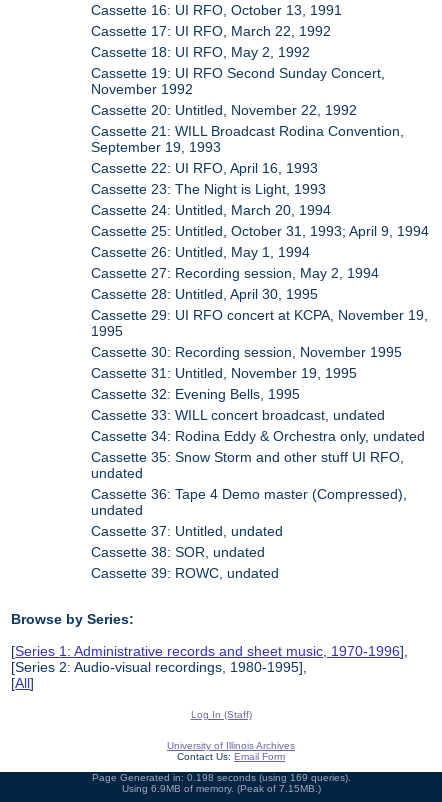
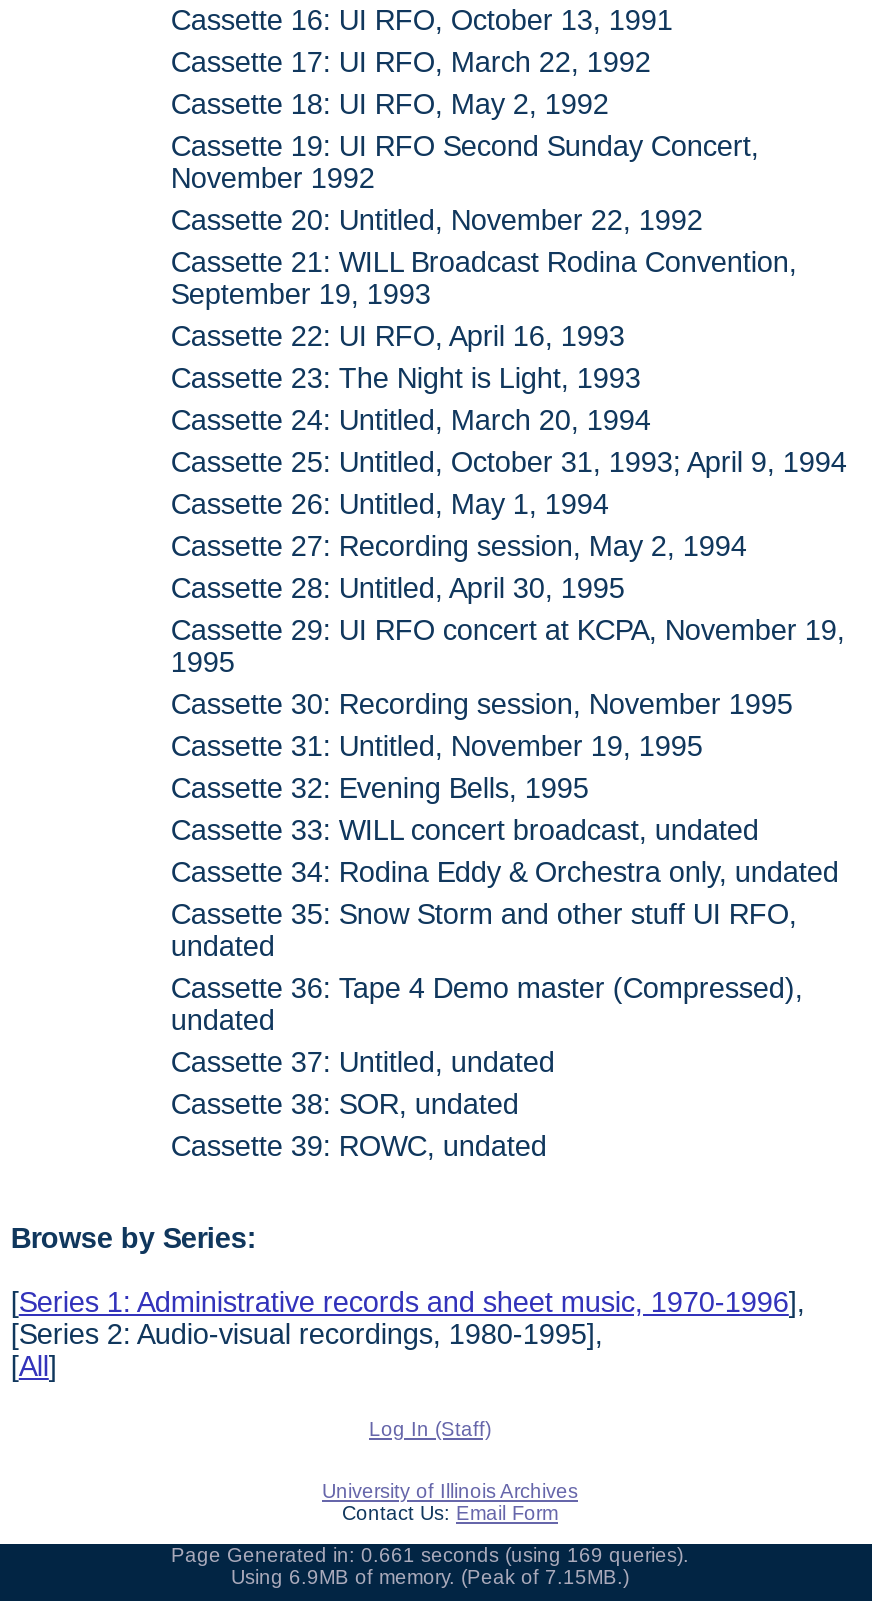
- Page Generated in: 0.198 seconds (using 169 queries).
+ Page Generated in: 0.661 seconds (using 169 queries).
